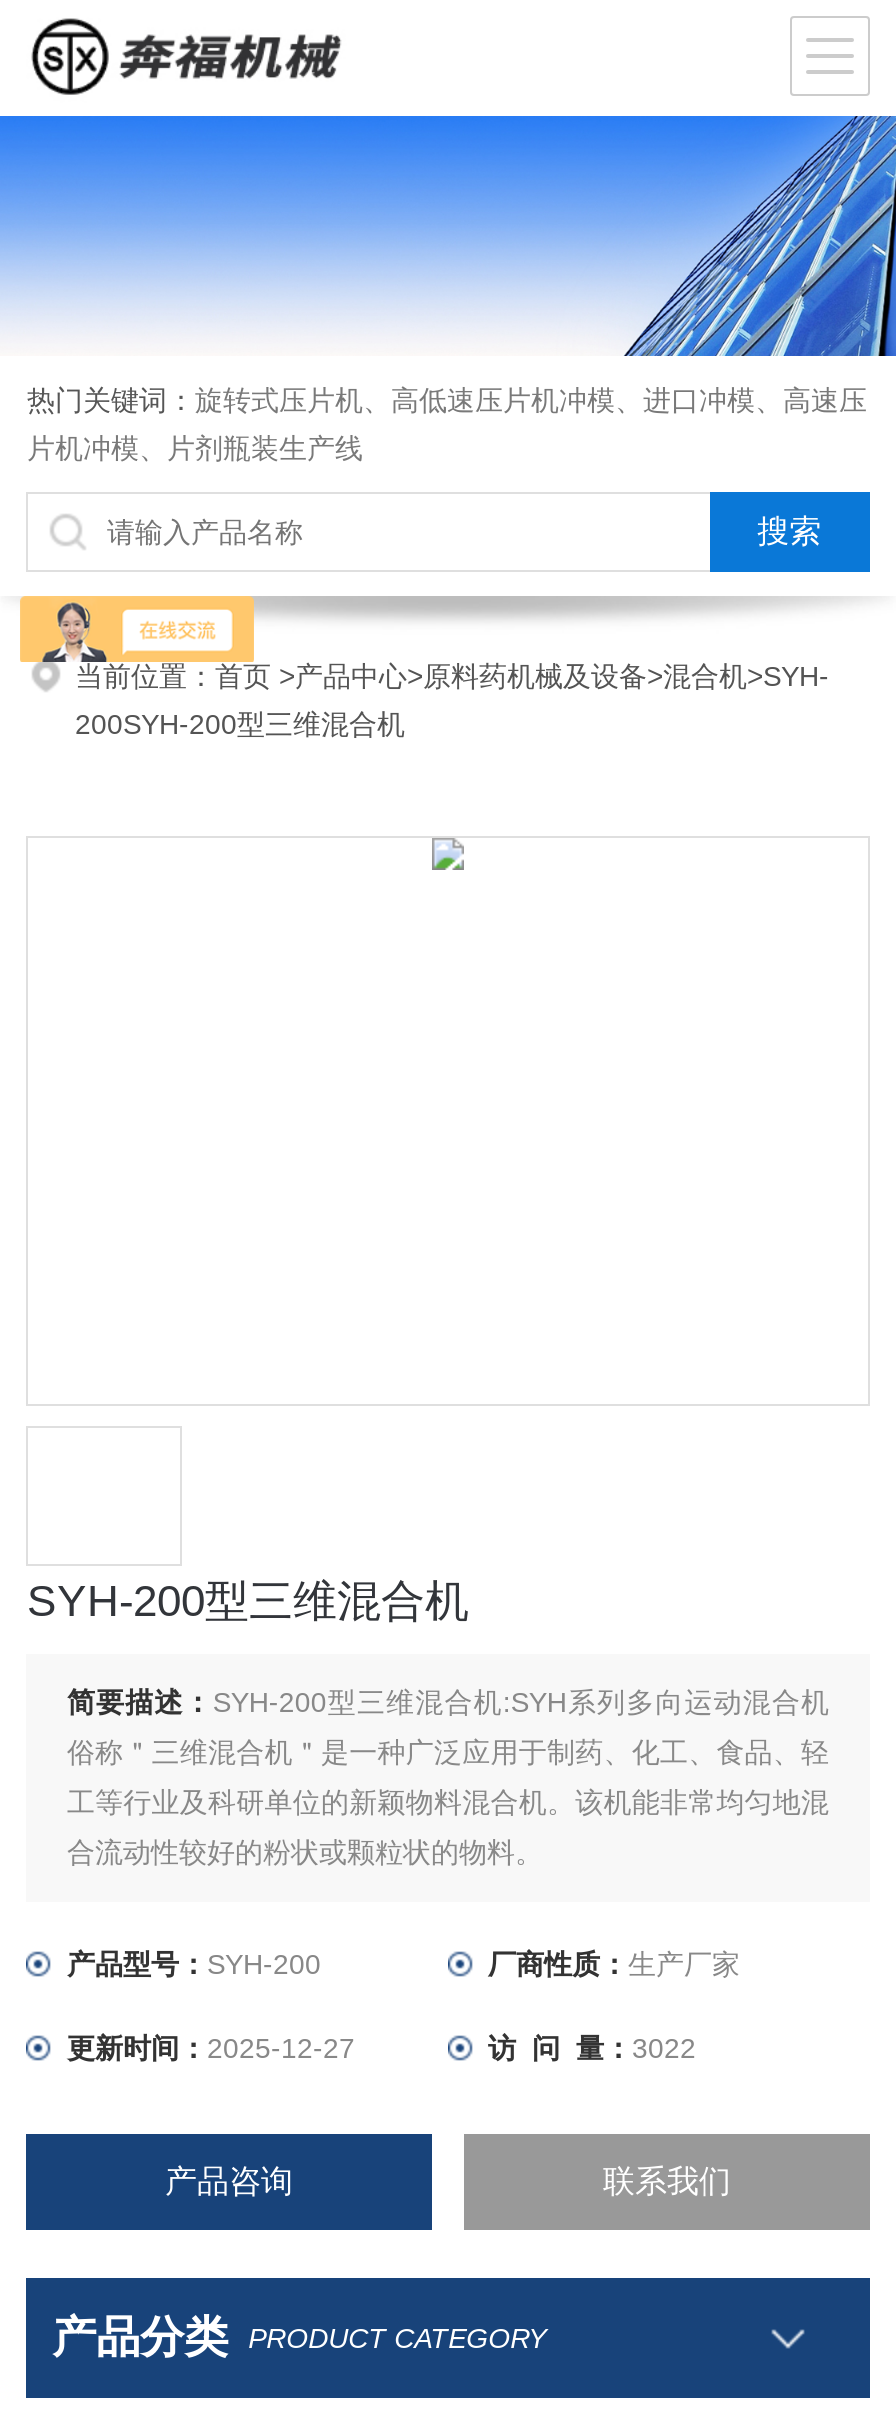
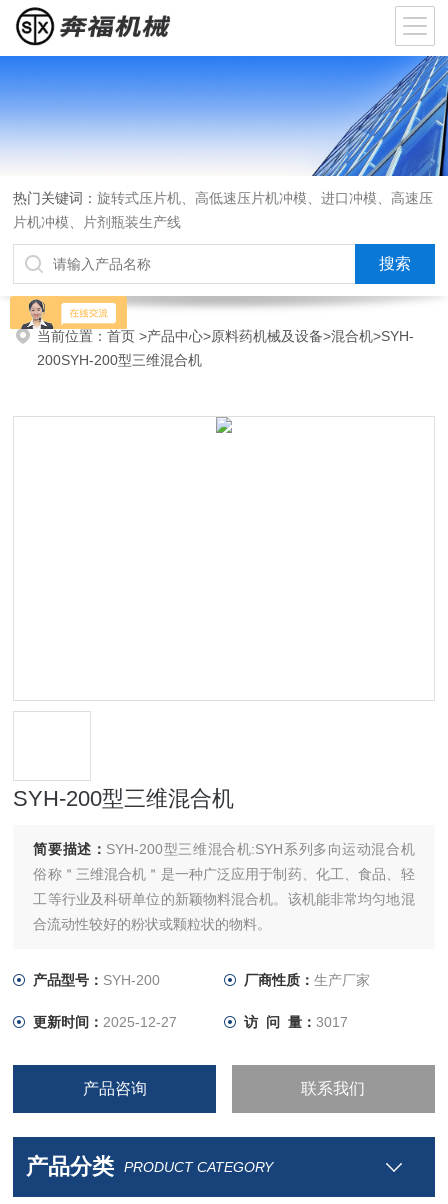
- 访 问 量：3022
+ 访 问 量：3017
